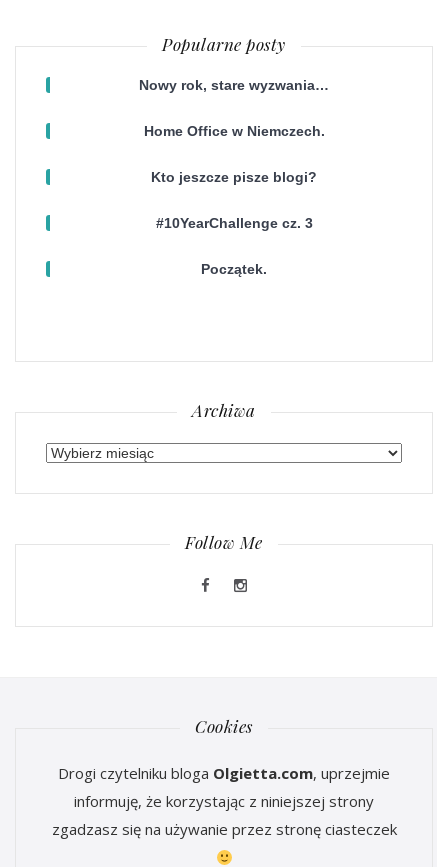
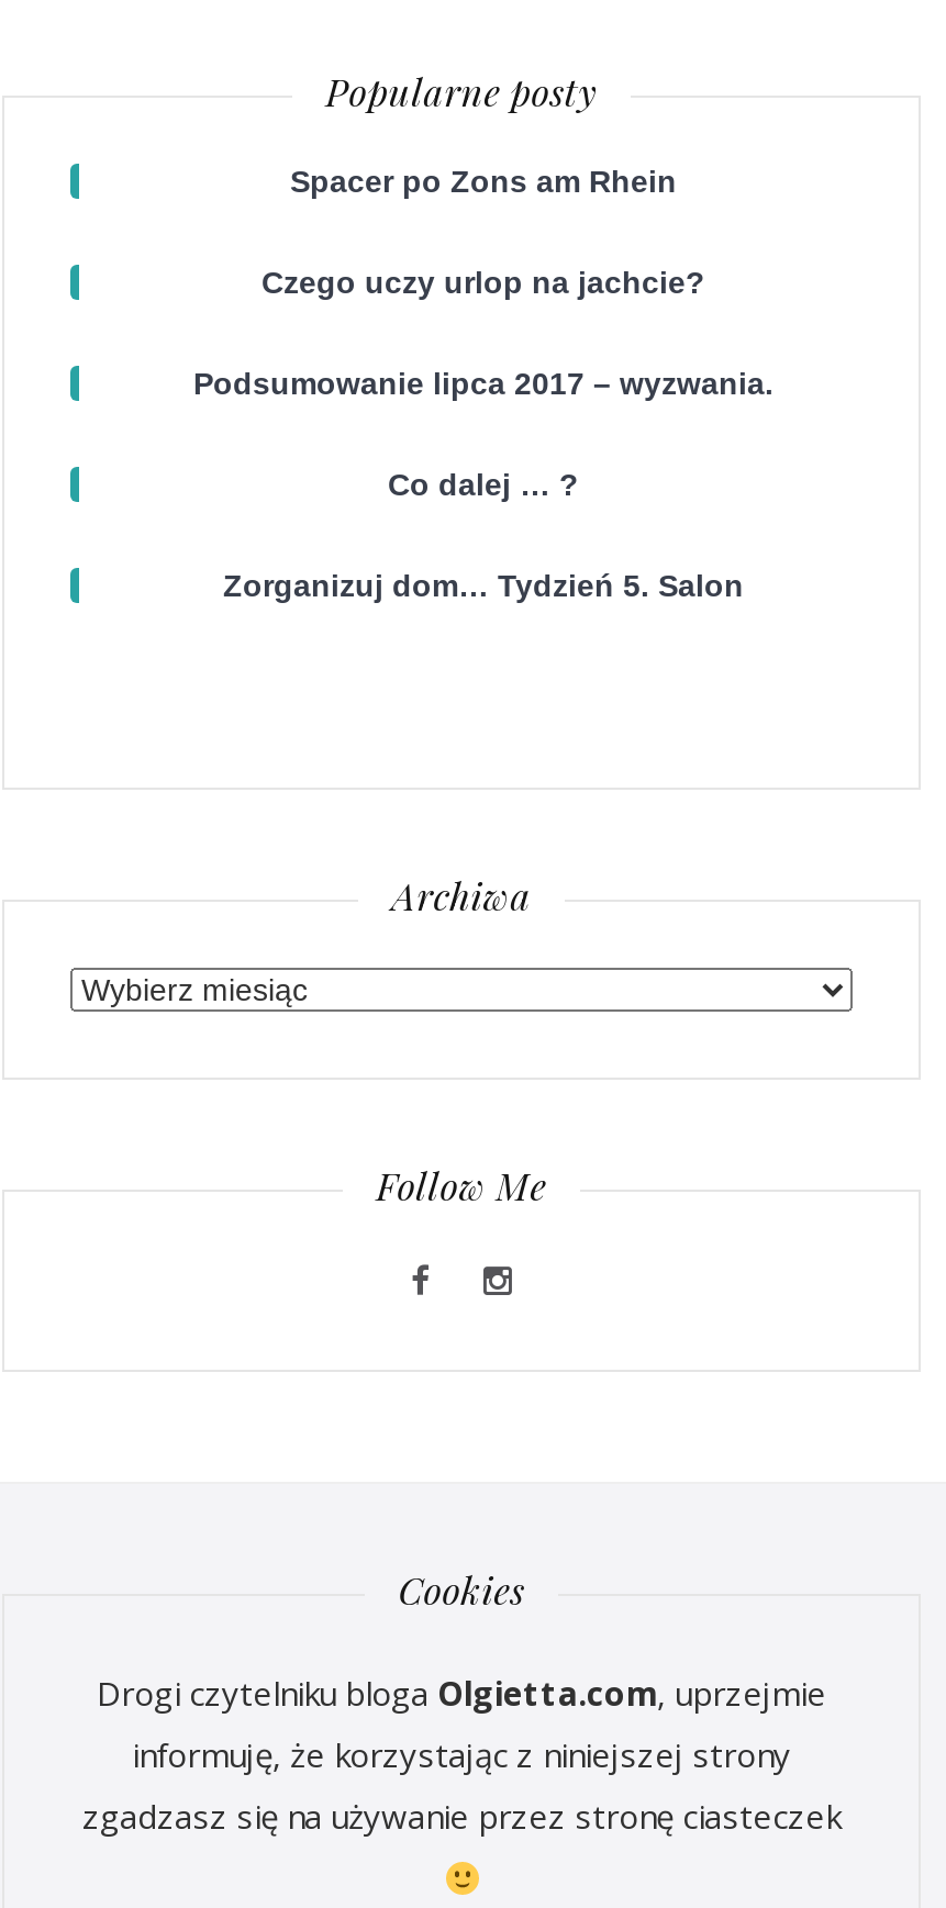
- Nowy rok, stare wyzwania…
+ Spacer po Zons am Rhein

- Home Office w Niemczech.
+ Czego uczy urlop na jachcie?

- Kto jeszcze pisze blogi?
+ Podsumowanie lipca 2017 – wyzwania.

- #10YearChallenge cz. 3
+ Co dalej … ?

- Początek.
+ Zorganizuj dom… Tydzień 5. Salon
